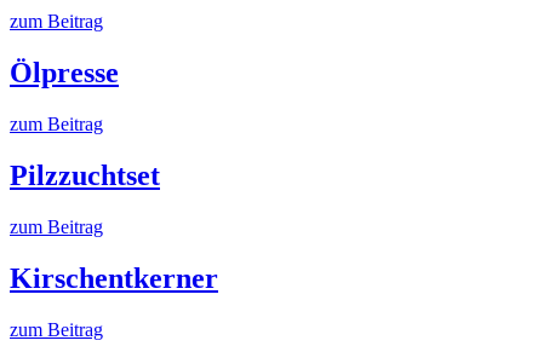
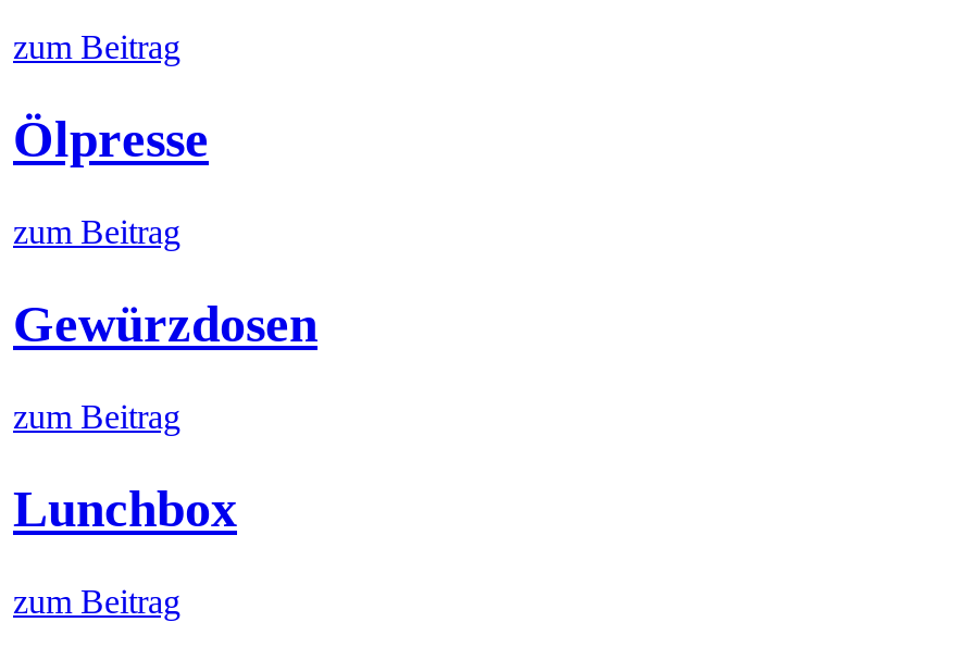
- Pilzzuchtset
+ Gewürzdosen

- Kirschentkerner
+ Lunchbox
